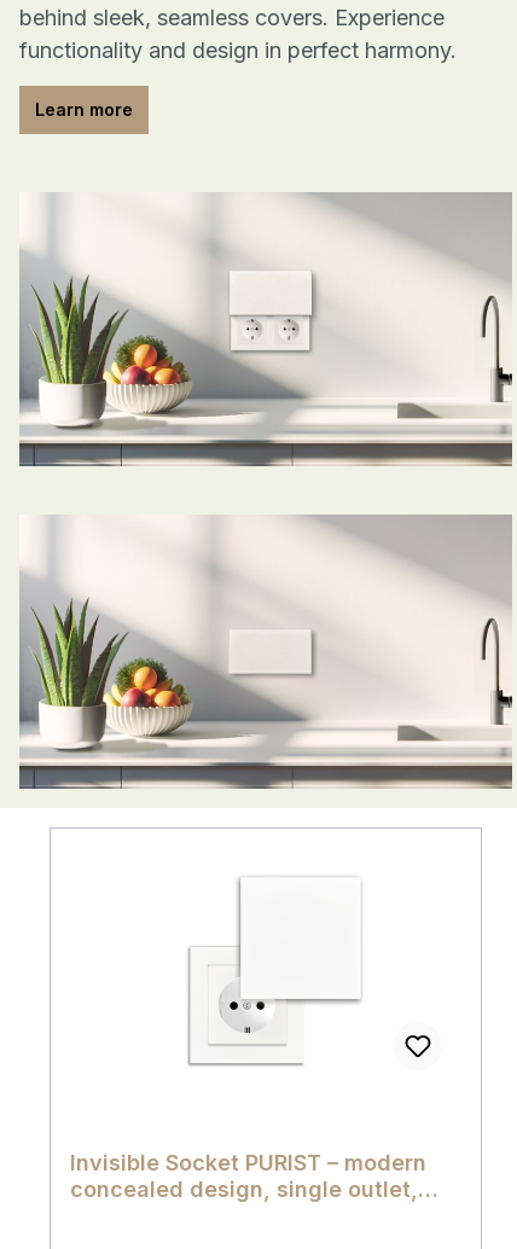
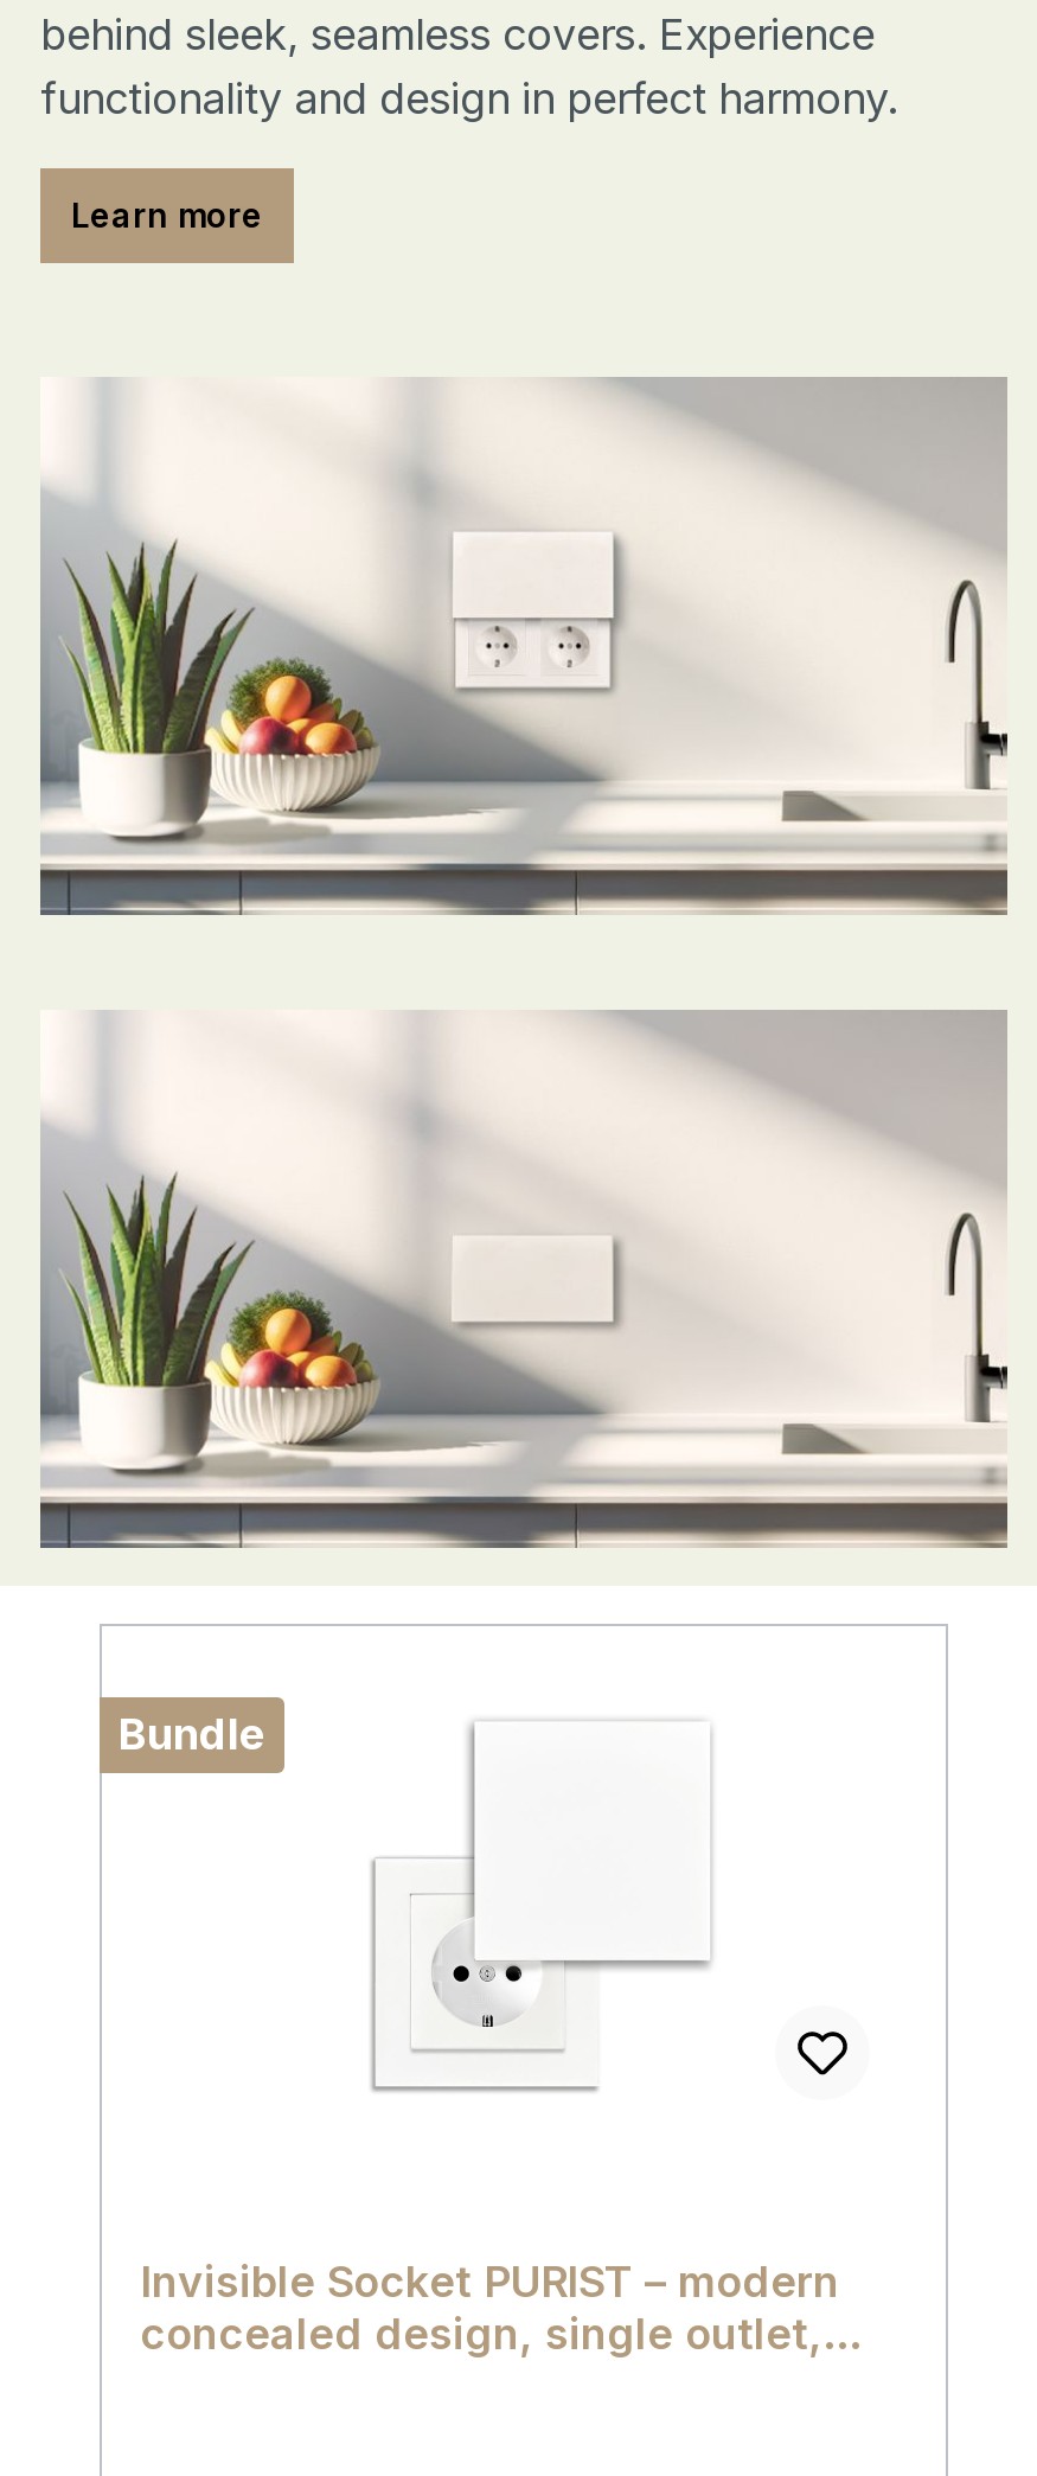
+ Bundle
